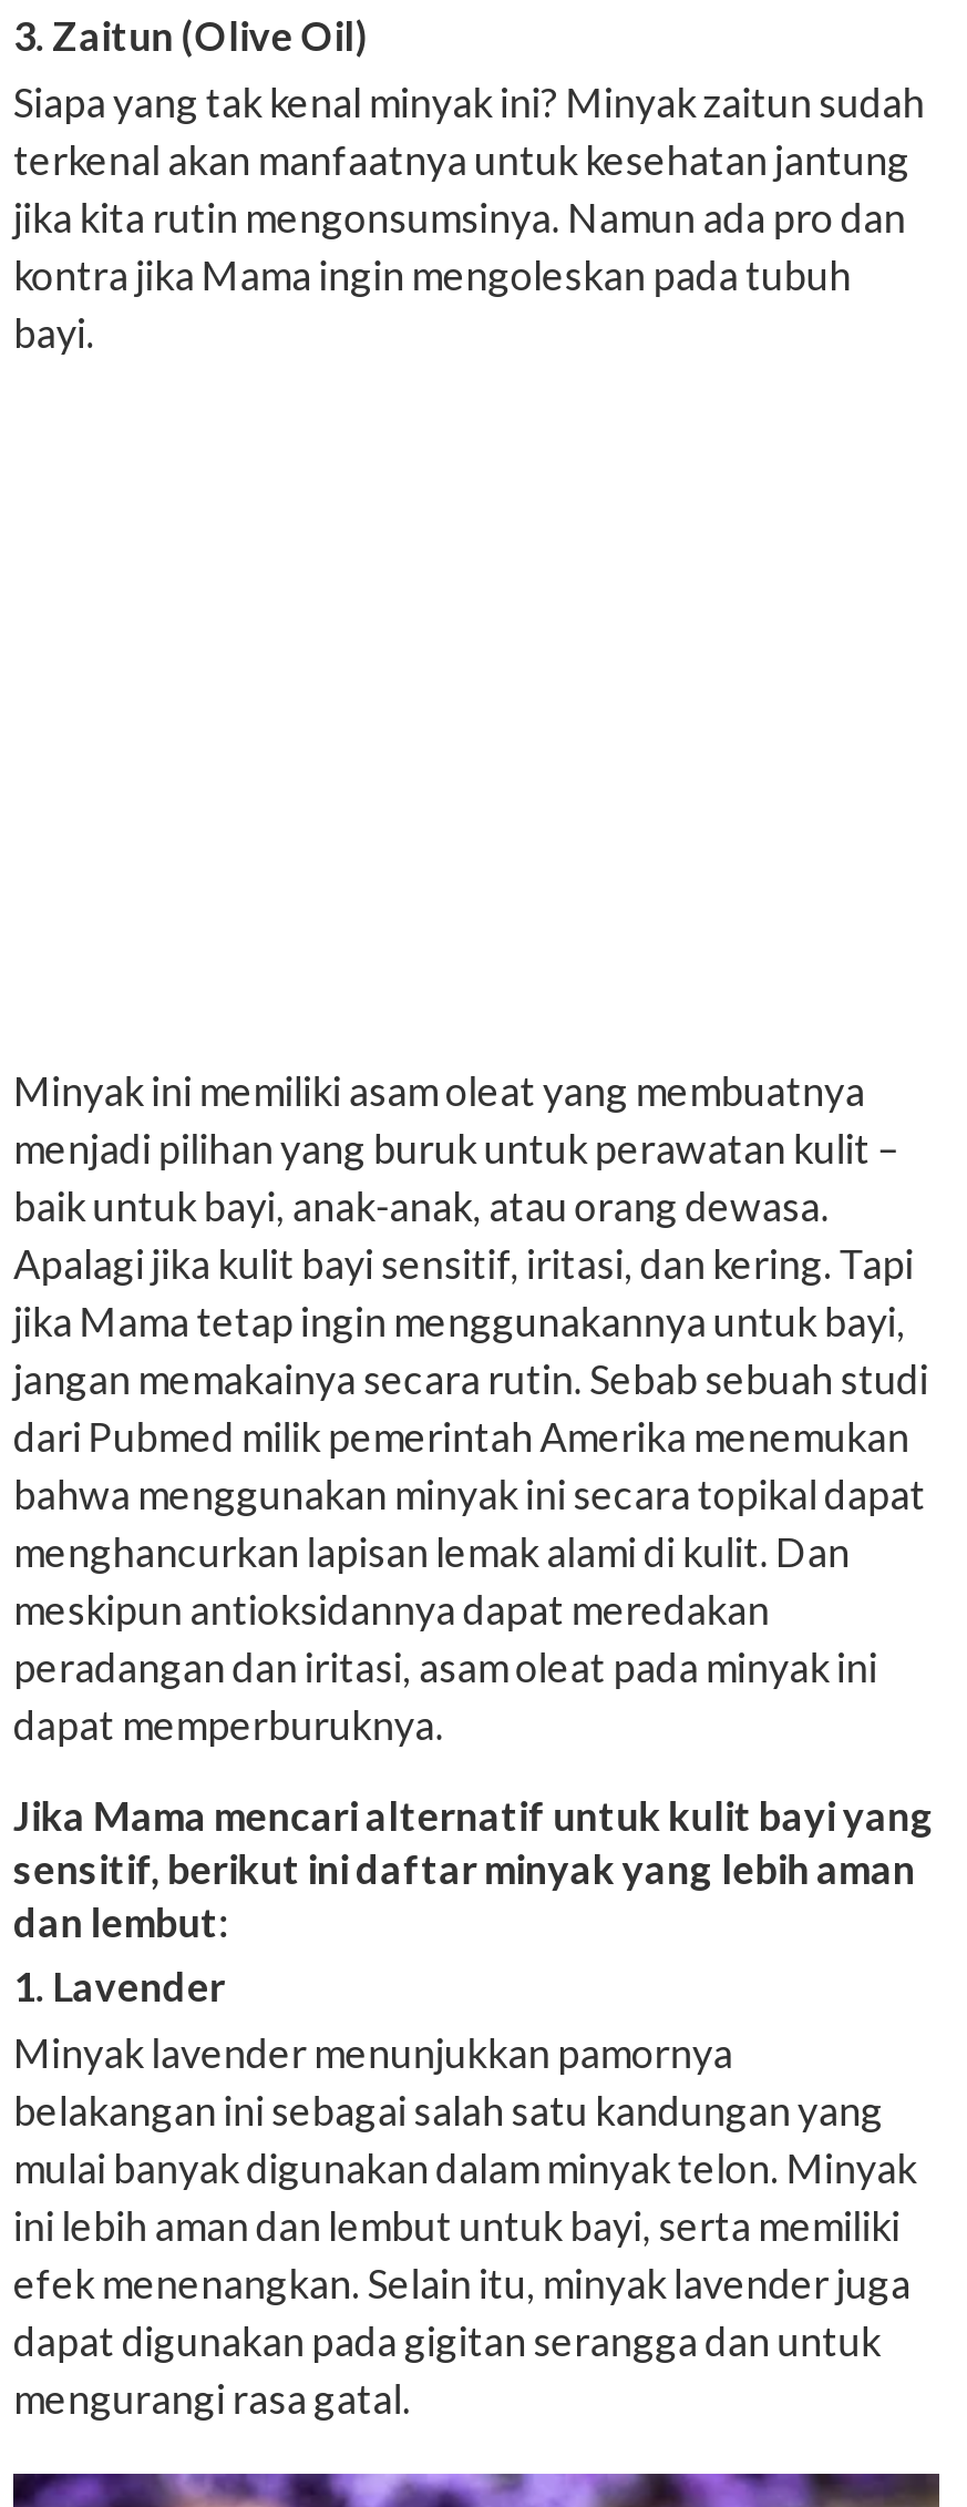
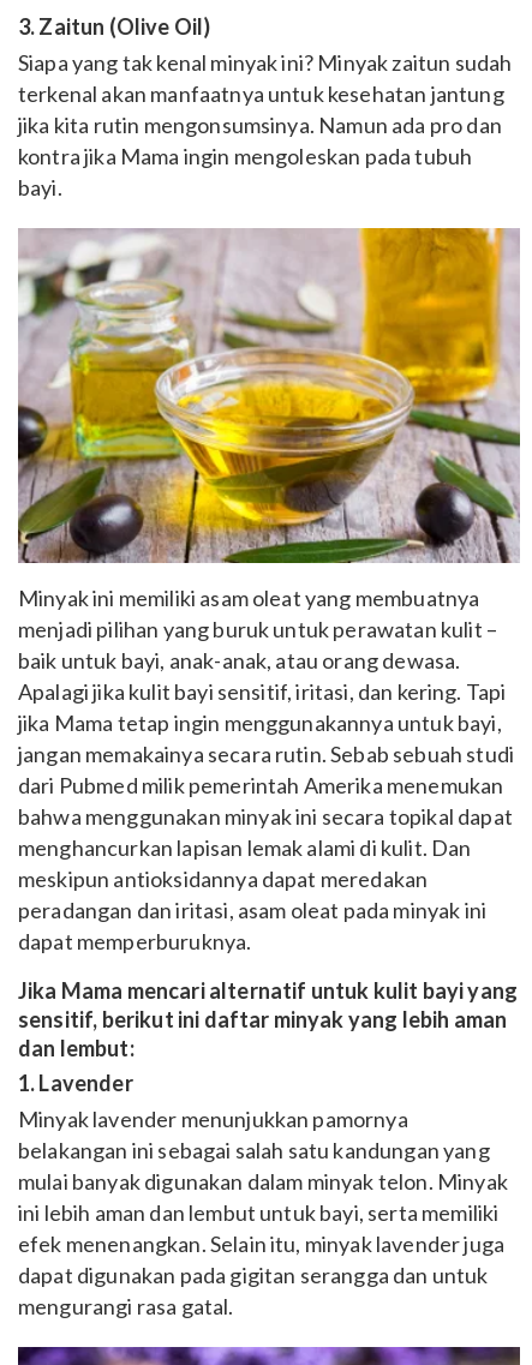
+ [image]
